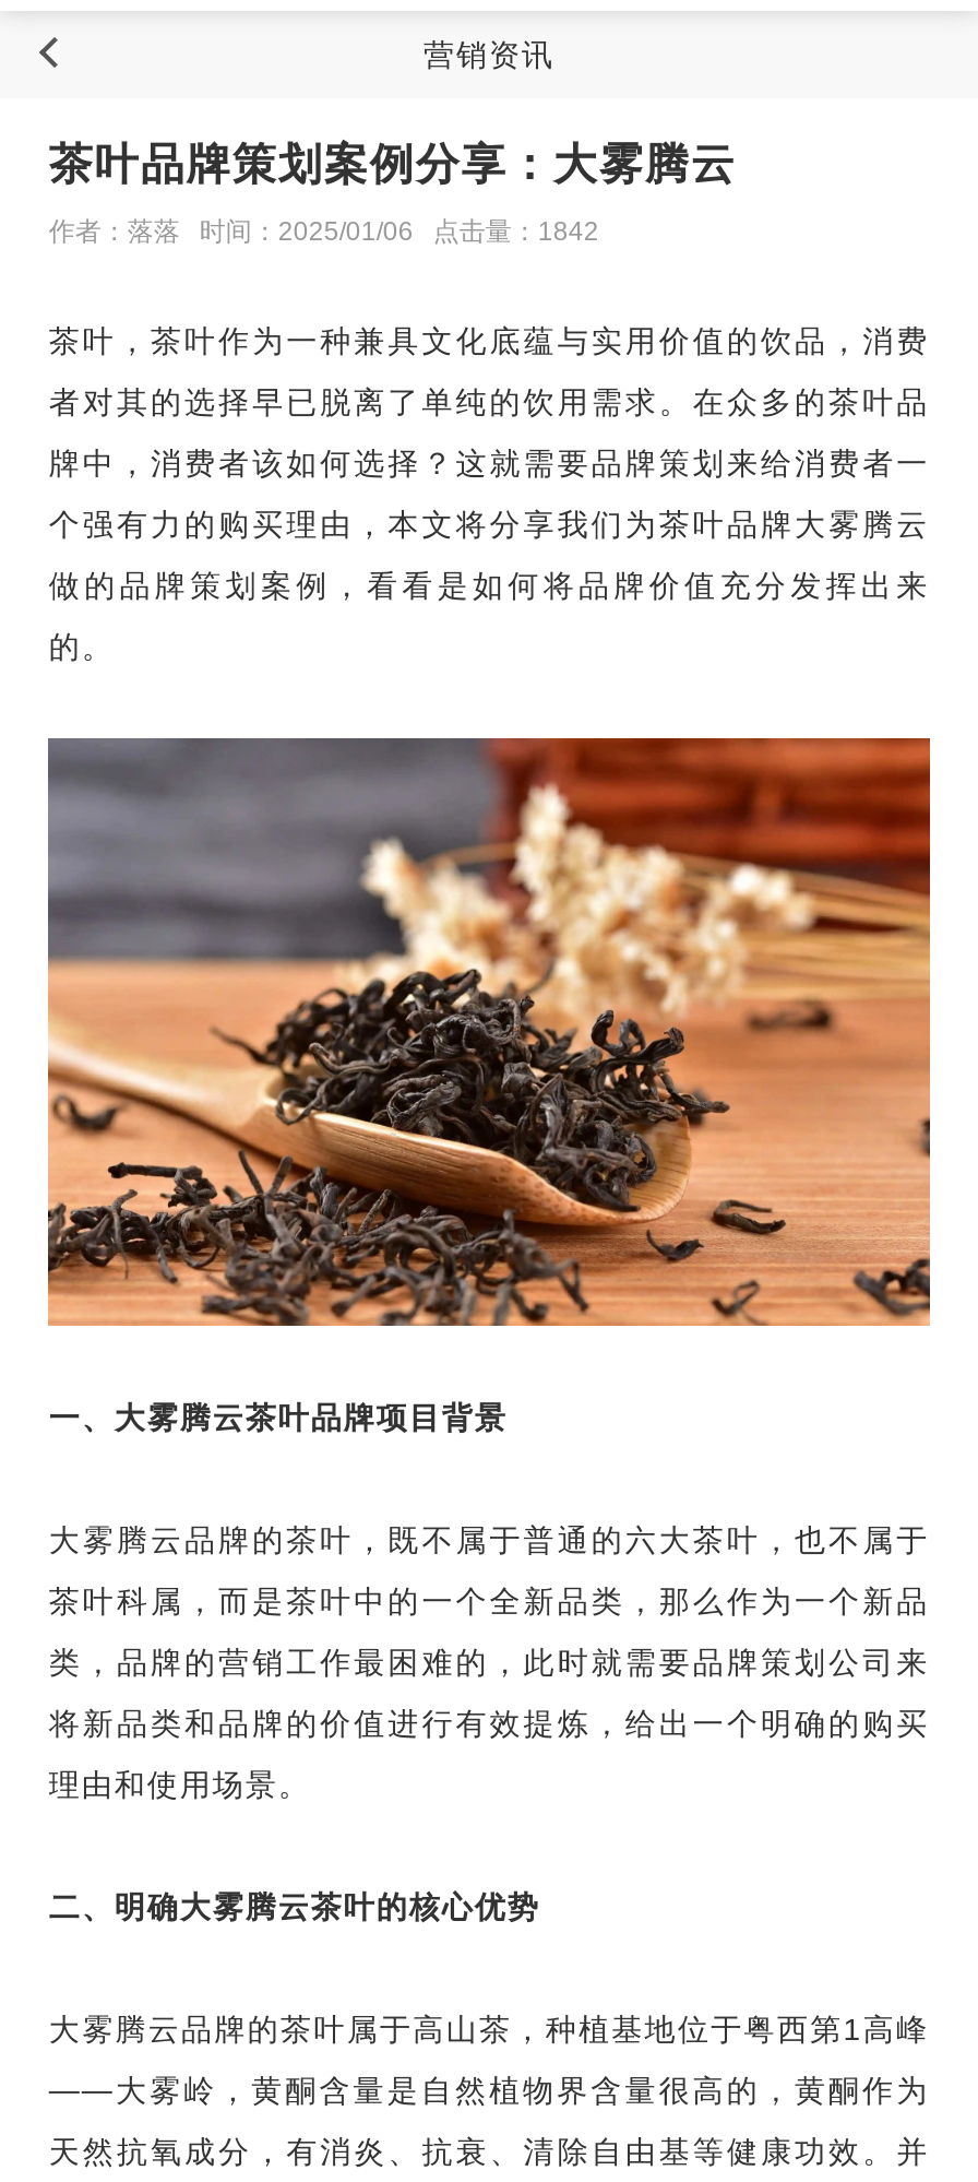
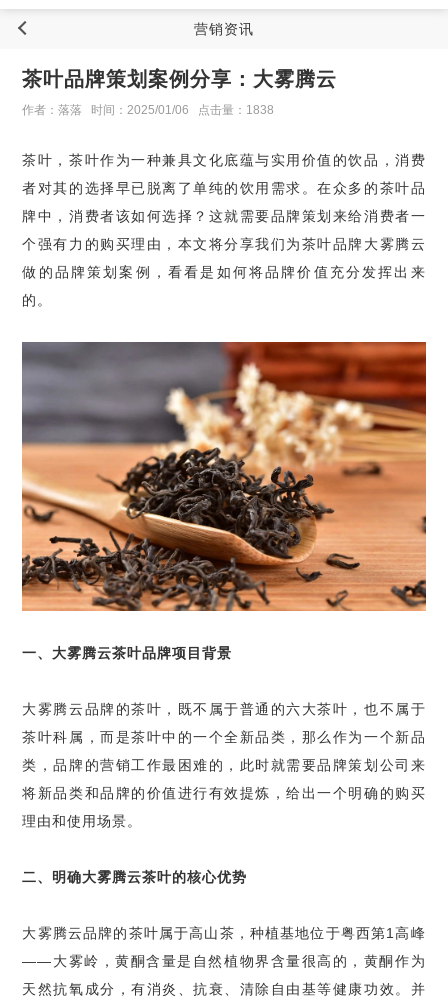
- 作者：落落 时间：2025/01/06 点击量：1842
+ 作者：落落 时间：2025/01/06 点击量：1838
